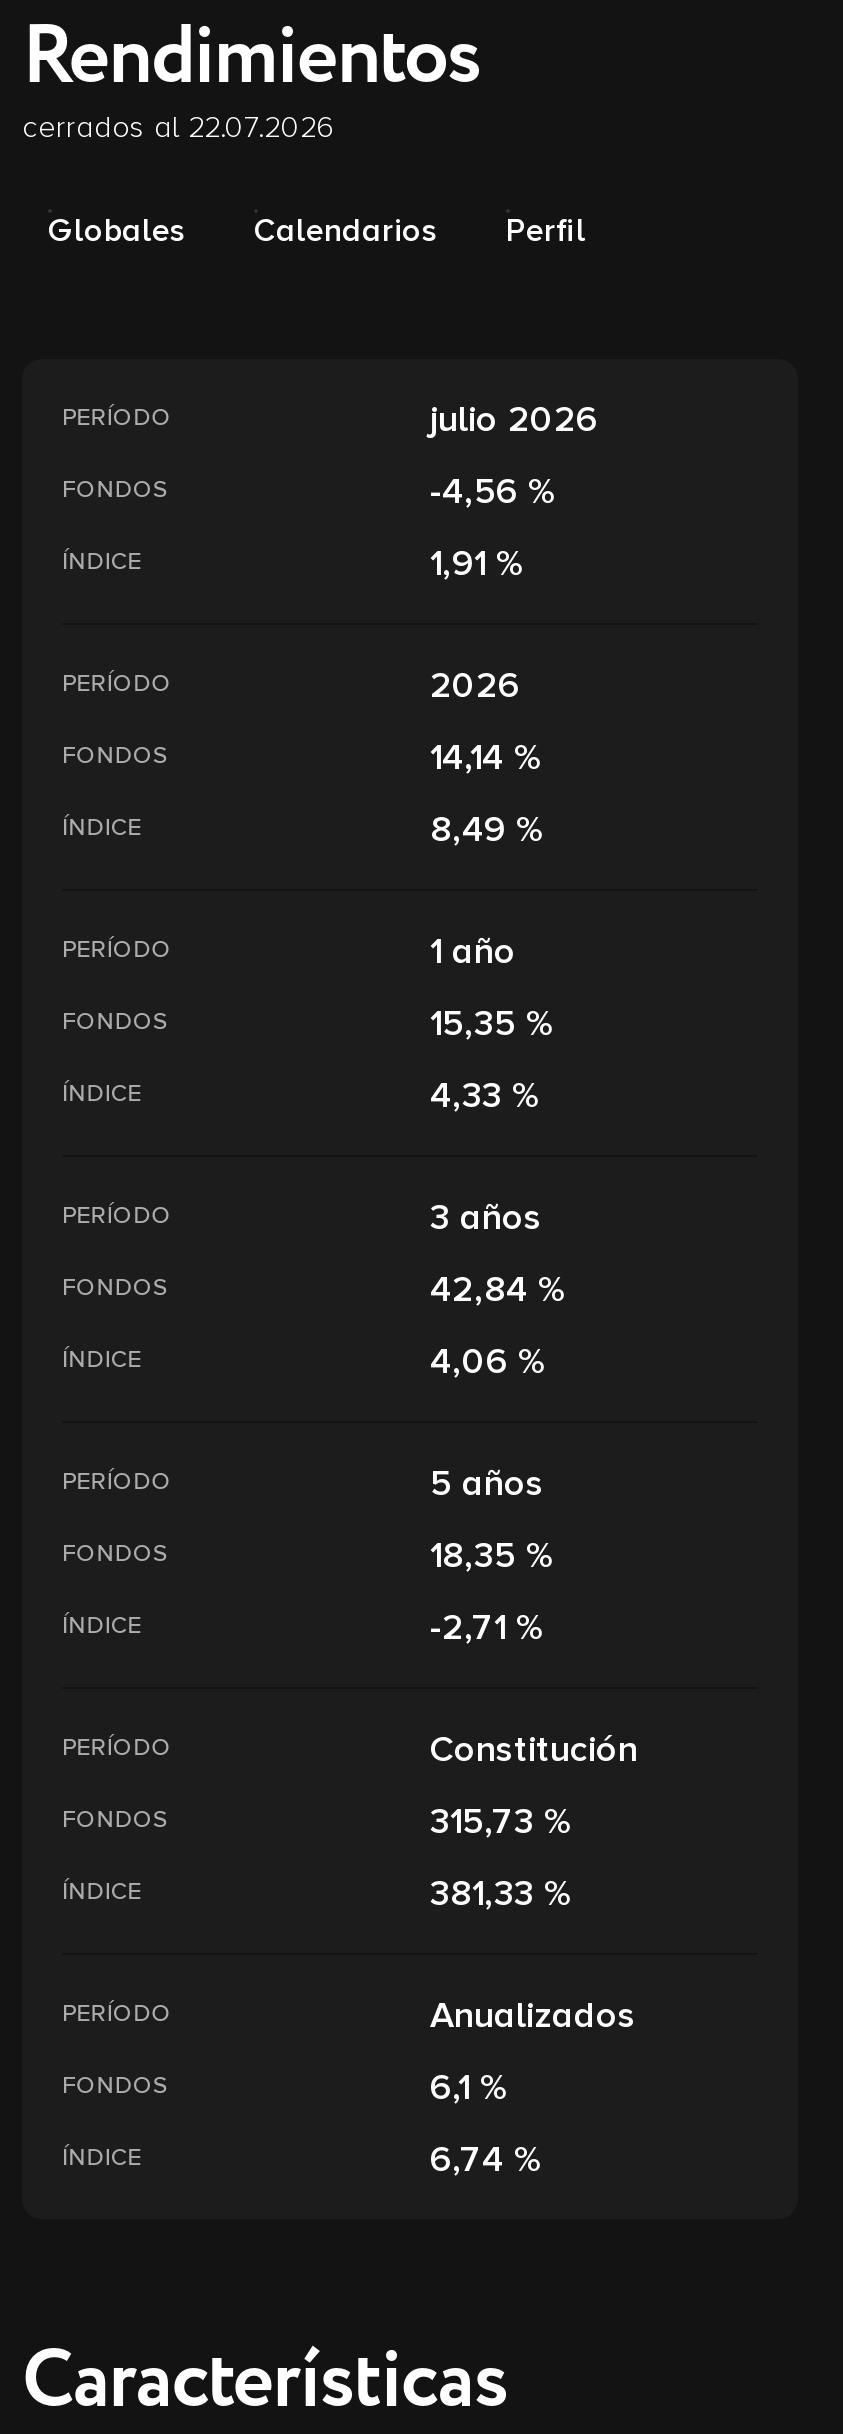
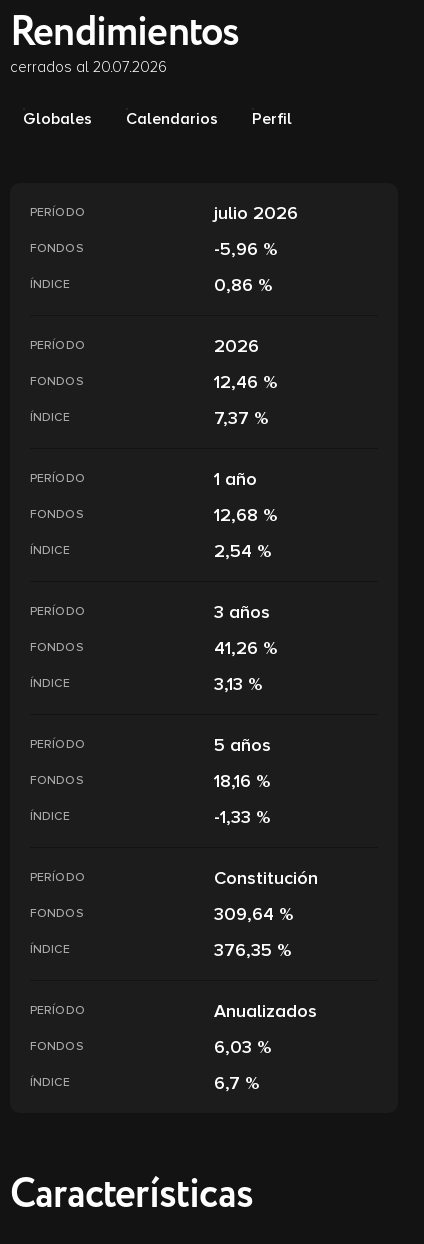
- cerrados al 22.07.2026
+ cerrados al 20.07.2026

- -4,56 %
+ -5,96 %

- 1,91 %
+ 0,86 %

- 14,14 %
+ 12,46 %

- 8,49 %
+ 7,37 %

- 15,35 %
+ 12,68 %

- 4,33 %
+ 2,54 %

- 42,84 %
+ 41,26 %

- 4,06 %
+ 3,13 %

- 18,35 %
+ 18,16 %

- -2,71 %
+ -1,33 %

- 315,73 %
+ 309,64 %

- 381,33 %
+ 376,35 %

- 6,1 %
+ 6,03 %

- 6,74 %
+ 6,7 %
